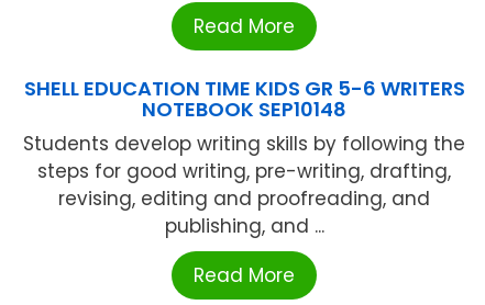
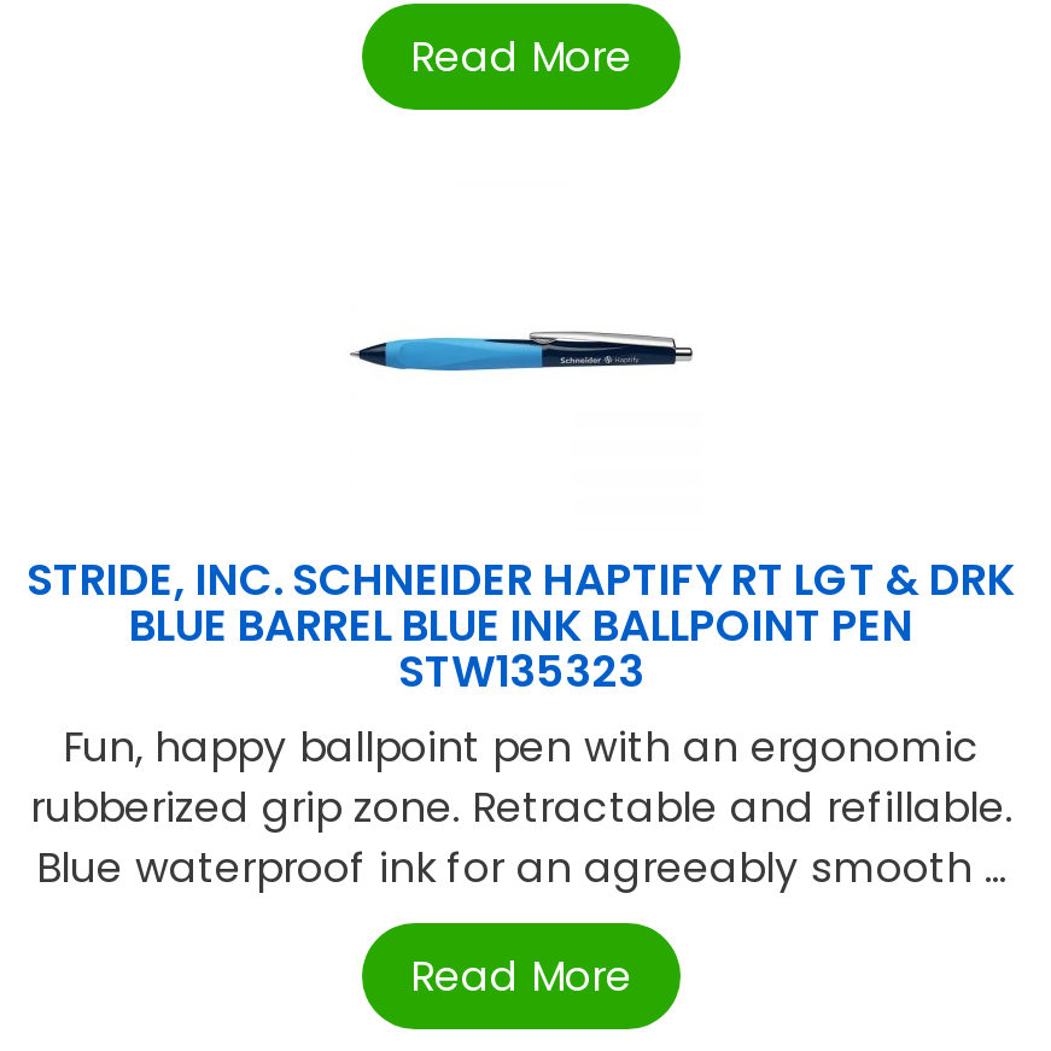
- SHELL EDUCATION TIME KIDS GR 5-6 WRITERS
- NOTEBOOK SEP10148
- Students develop writing skills by following the
- steps for good writing, pre-writing, drafting,
- revising, editing and proofreading, and
- publishing, and ...
+ STRIDE, INC. SCHNEIDER HAPTIFY RT LGT & DRK
+ BLUE BARREL BLUE INK BALLPOINT PEN
+ STW135323
+ Fun, happy ballpoint pen with an ergonomic
+ rubberized grip zone. Retractable and refillable.
+ Blue waterproof ink for an agreeably smooth ...
